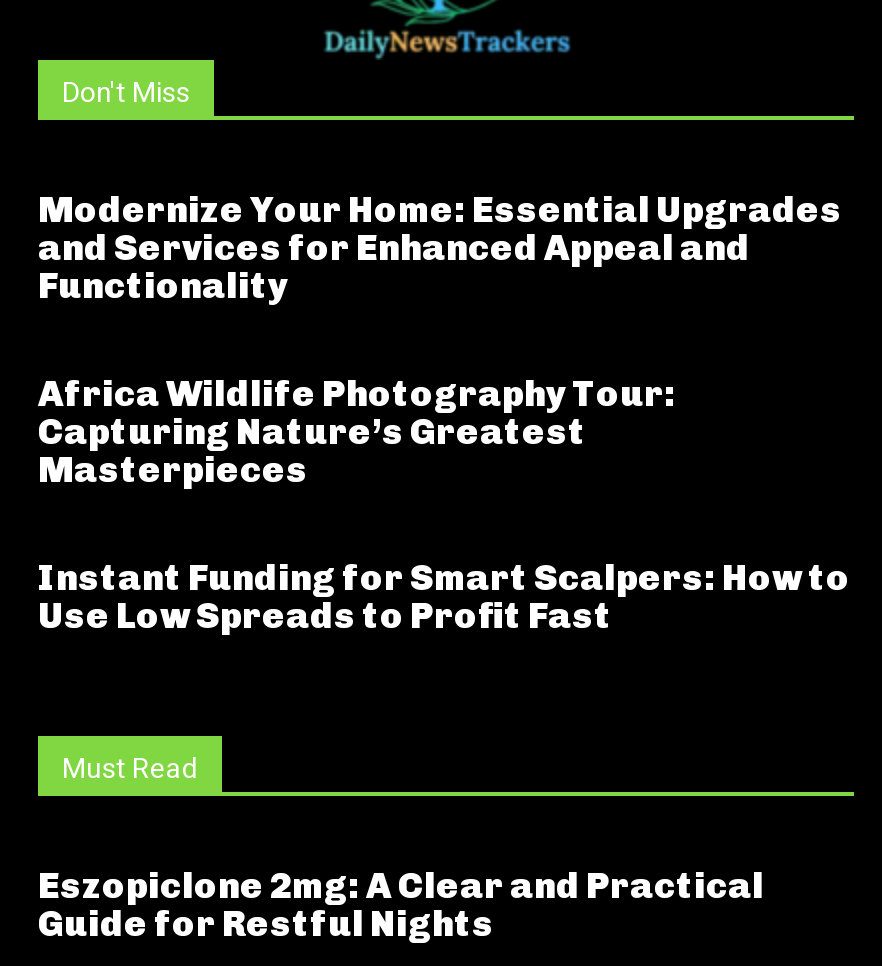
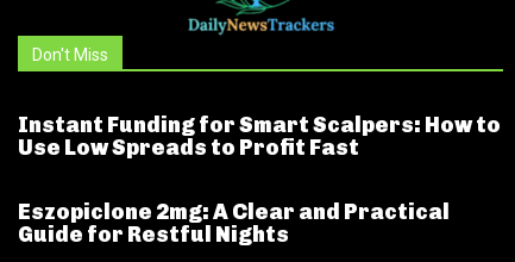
- Modernize Your Home: Essential Upgrades
- and Services for Enhanced Appeal and
- Functionality
- Africa Wildlife Photography Tour:
- Capturing Nature’s Greatest
- Masterpieces

- Must Read
